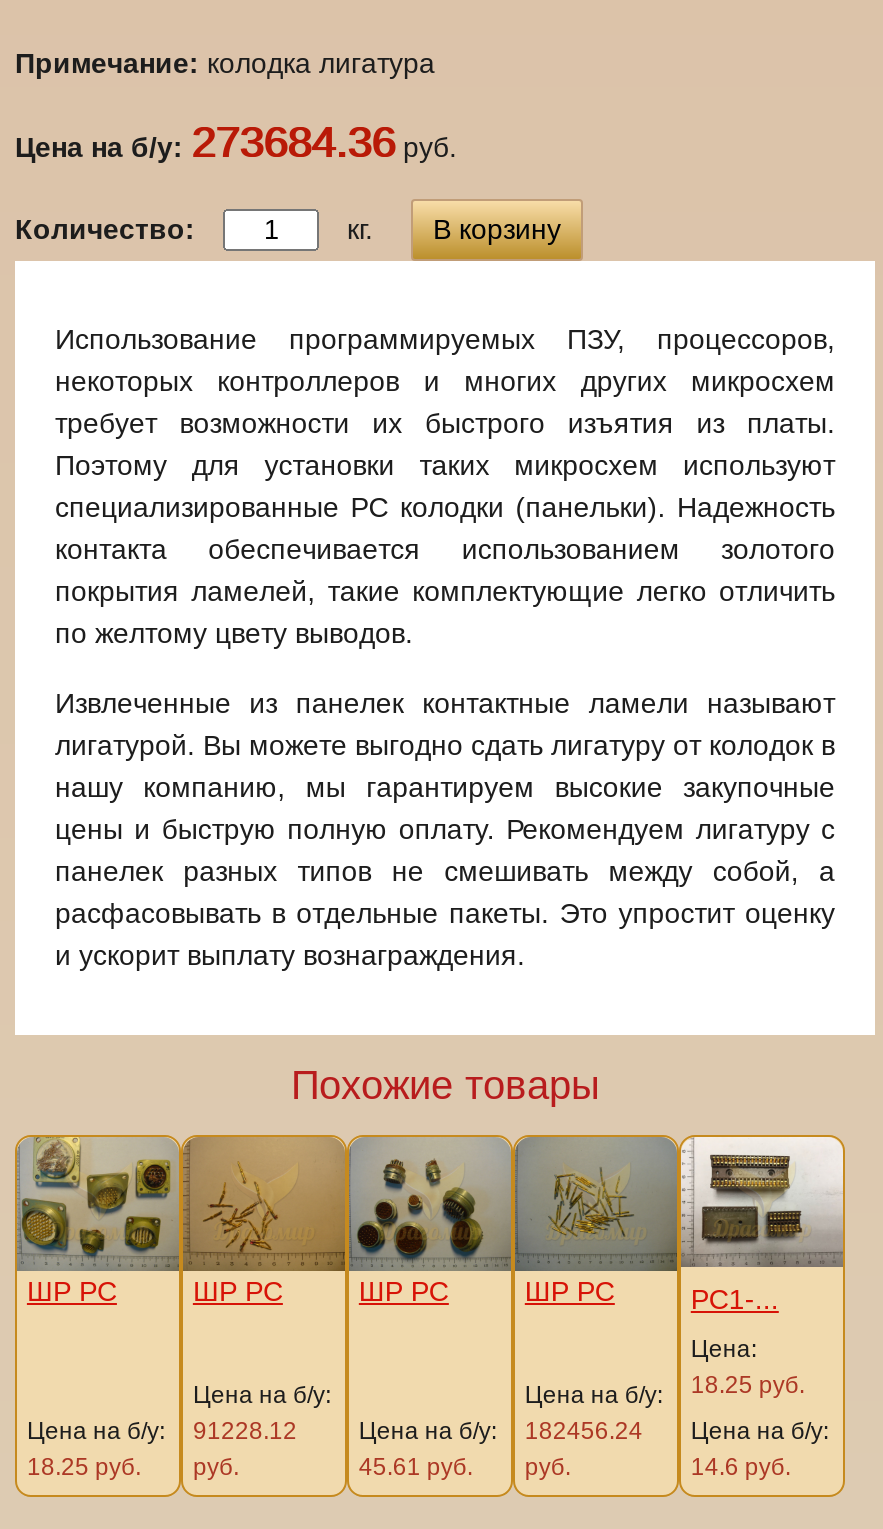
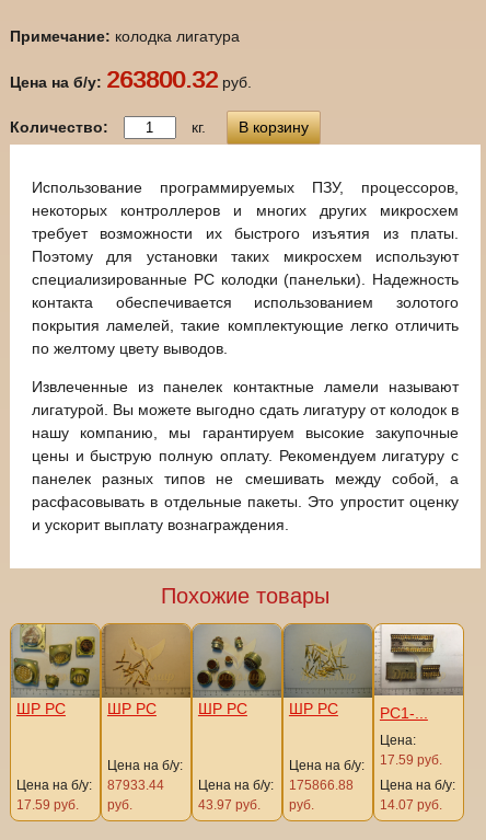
- Цена на б/у: 273684.36 руб.
+ Цена на б/у: 263800.32 руб.

- Цена на б/у: 18.25 руб.
+ Цена на б/у: 17.59 руб.

- Цена на б/у: 91228.12
+ Цена на б/у: 87933.44

- Цена на б/у: 182456.24 Цена на б/у:
+ Цена на б/у: 175866.88 Цена на б/у:

- 18.25 руб. руб.
+ 17.59 руб. руб.

- 45.61 руб. руб.
+ 43.97 руб. руб.

- 14.6 руб.
+ 14.07 руб.
